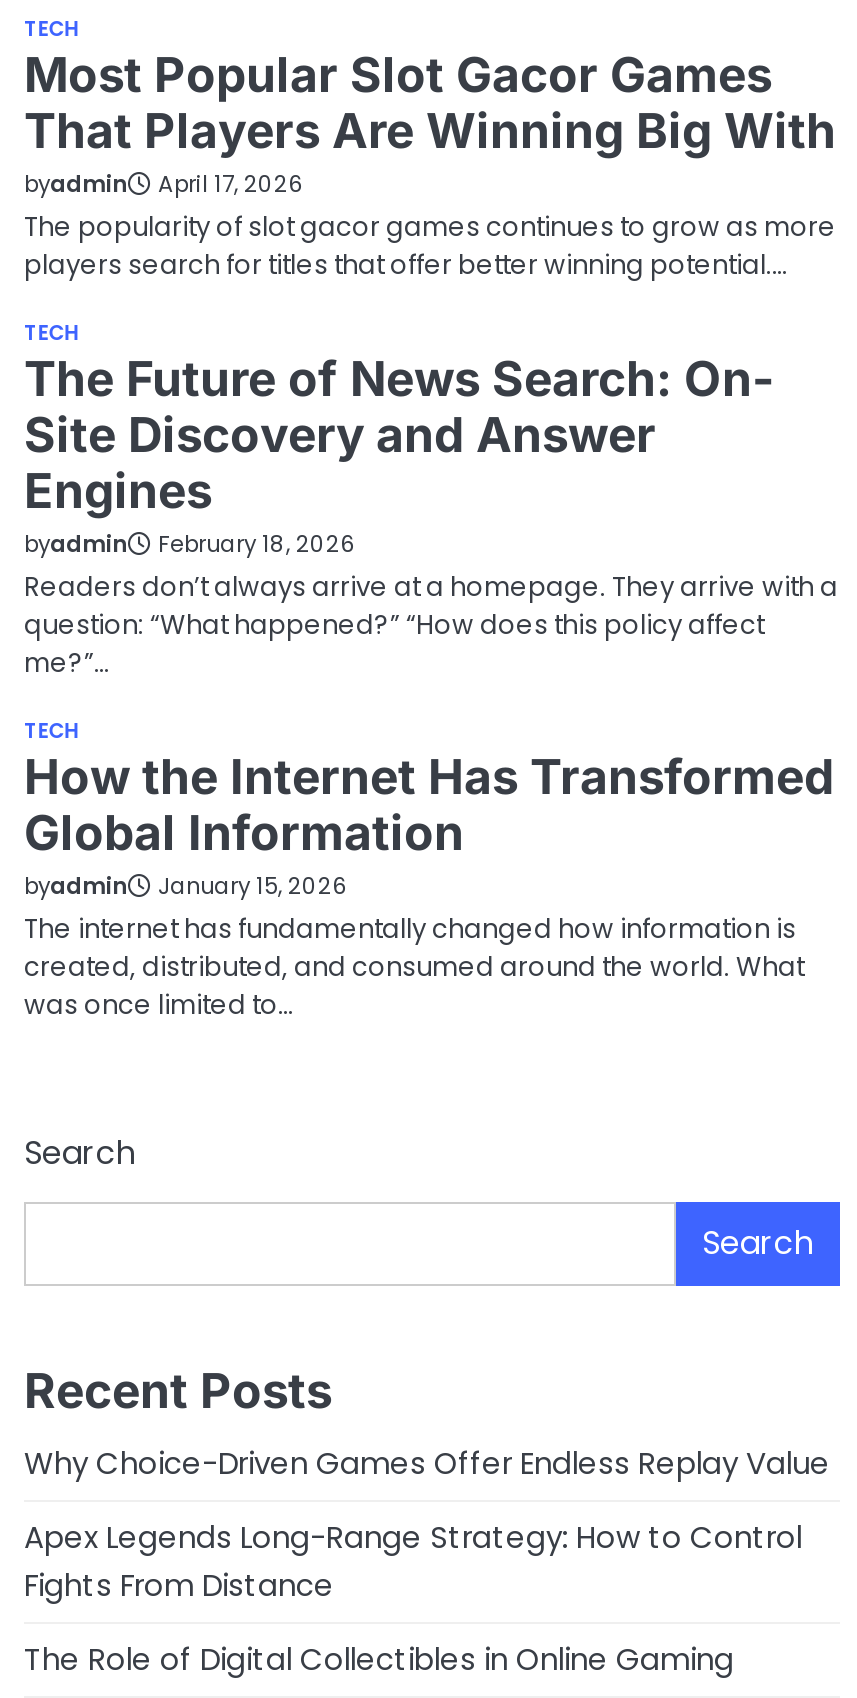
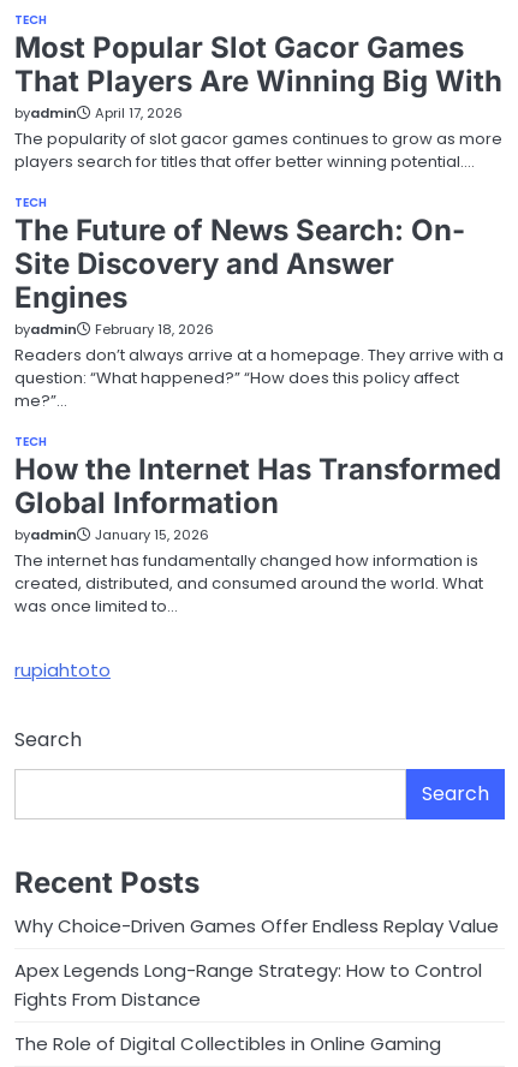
+ rupiahtoto
